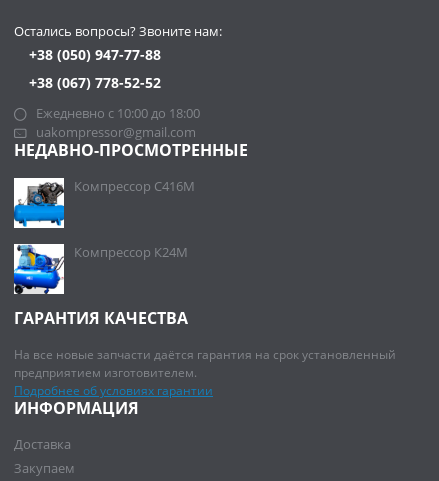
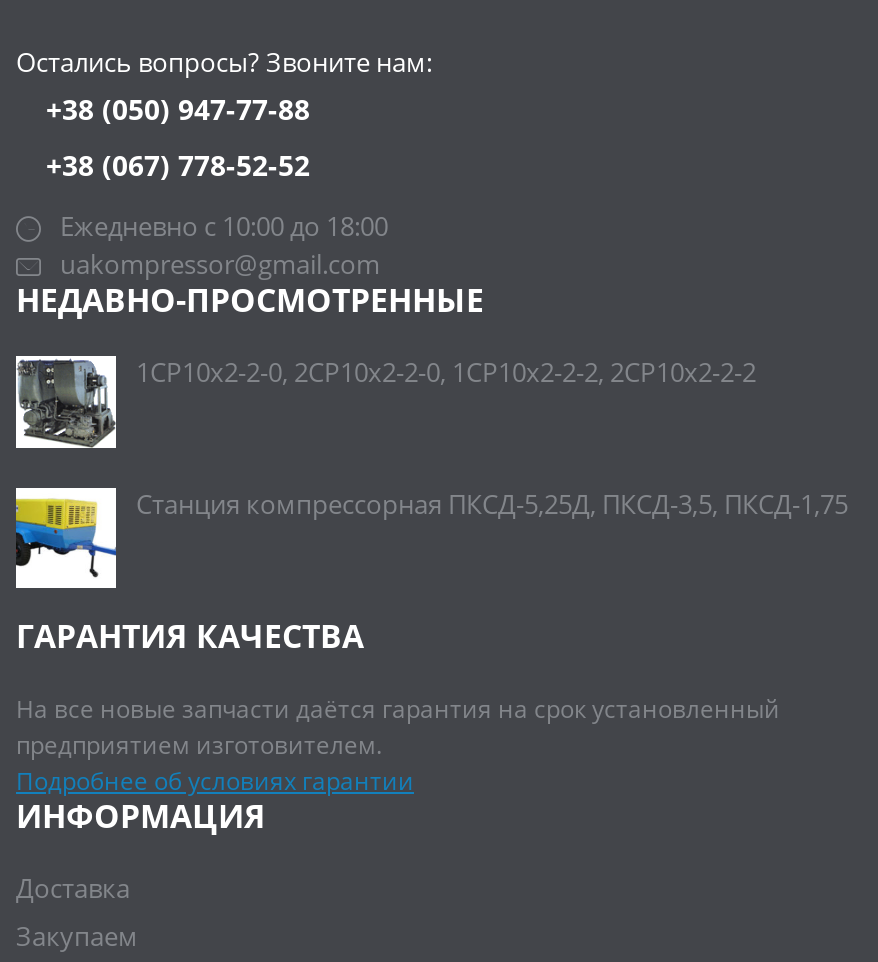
- [image]
- Компрессор С416М
+ [image]
+ 1СР10х2-2-0, 2СР10х2-2-0, 1СР10х2-2-2, 2СР10х2-2-2

- [image]
- Компрессор К24М
+ [image]
+ Станция компрессорная ПКСД-5,25Д, ПКСД-3,5, ПКСД-1,75
